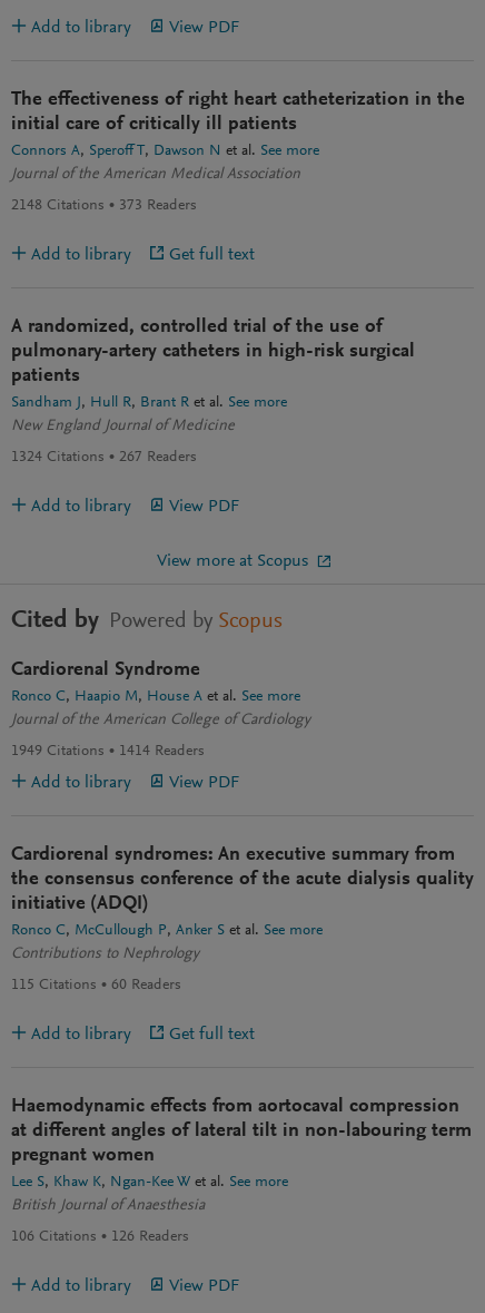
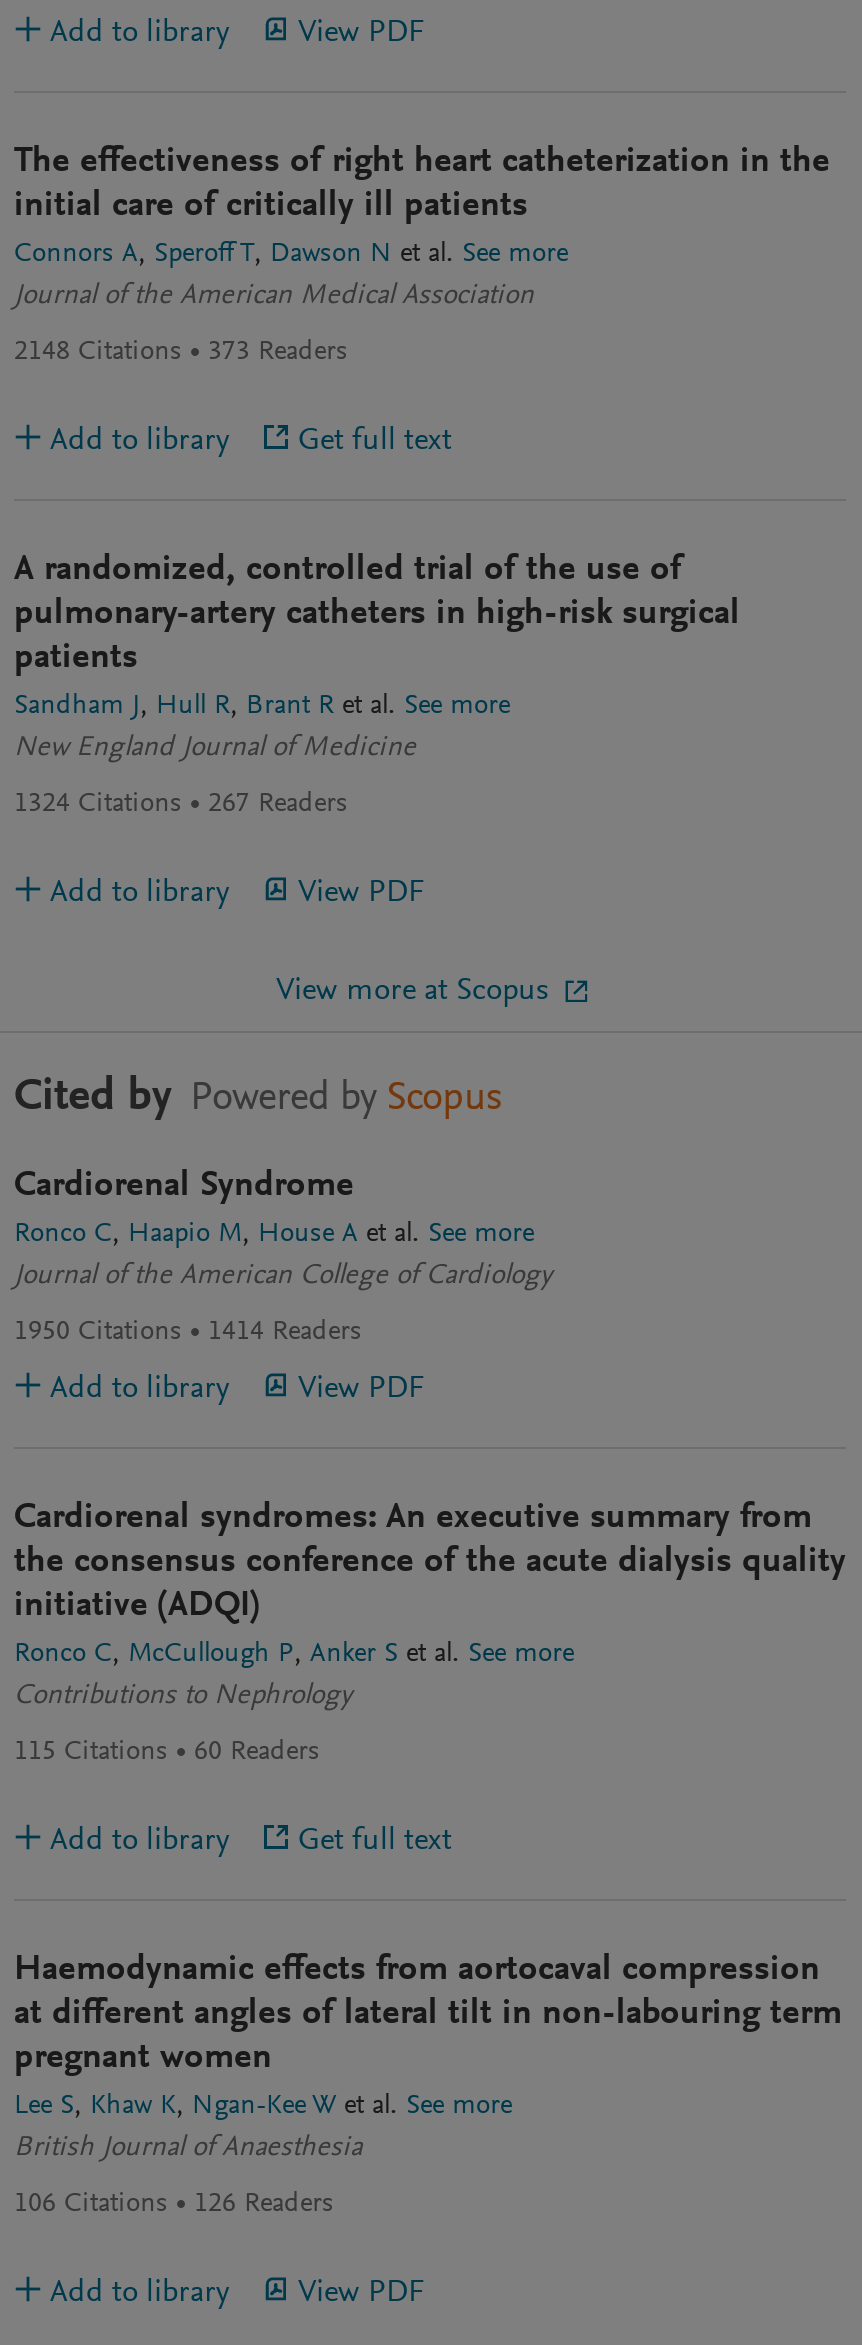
- 1949 Citations 1414 Readers
+ 1950 Citations 1414 Readers
